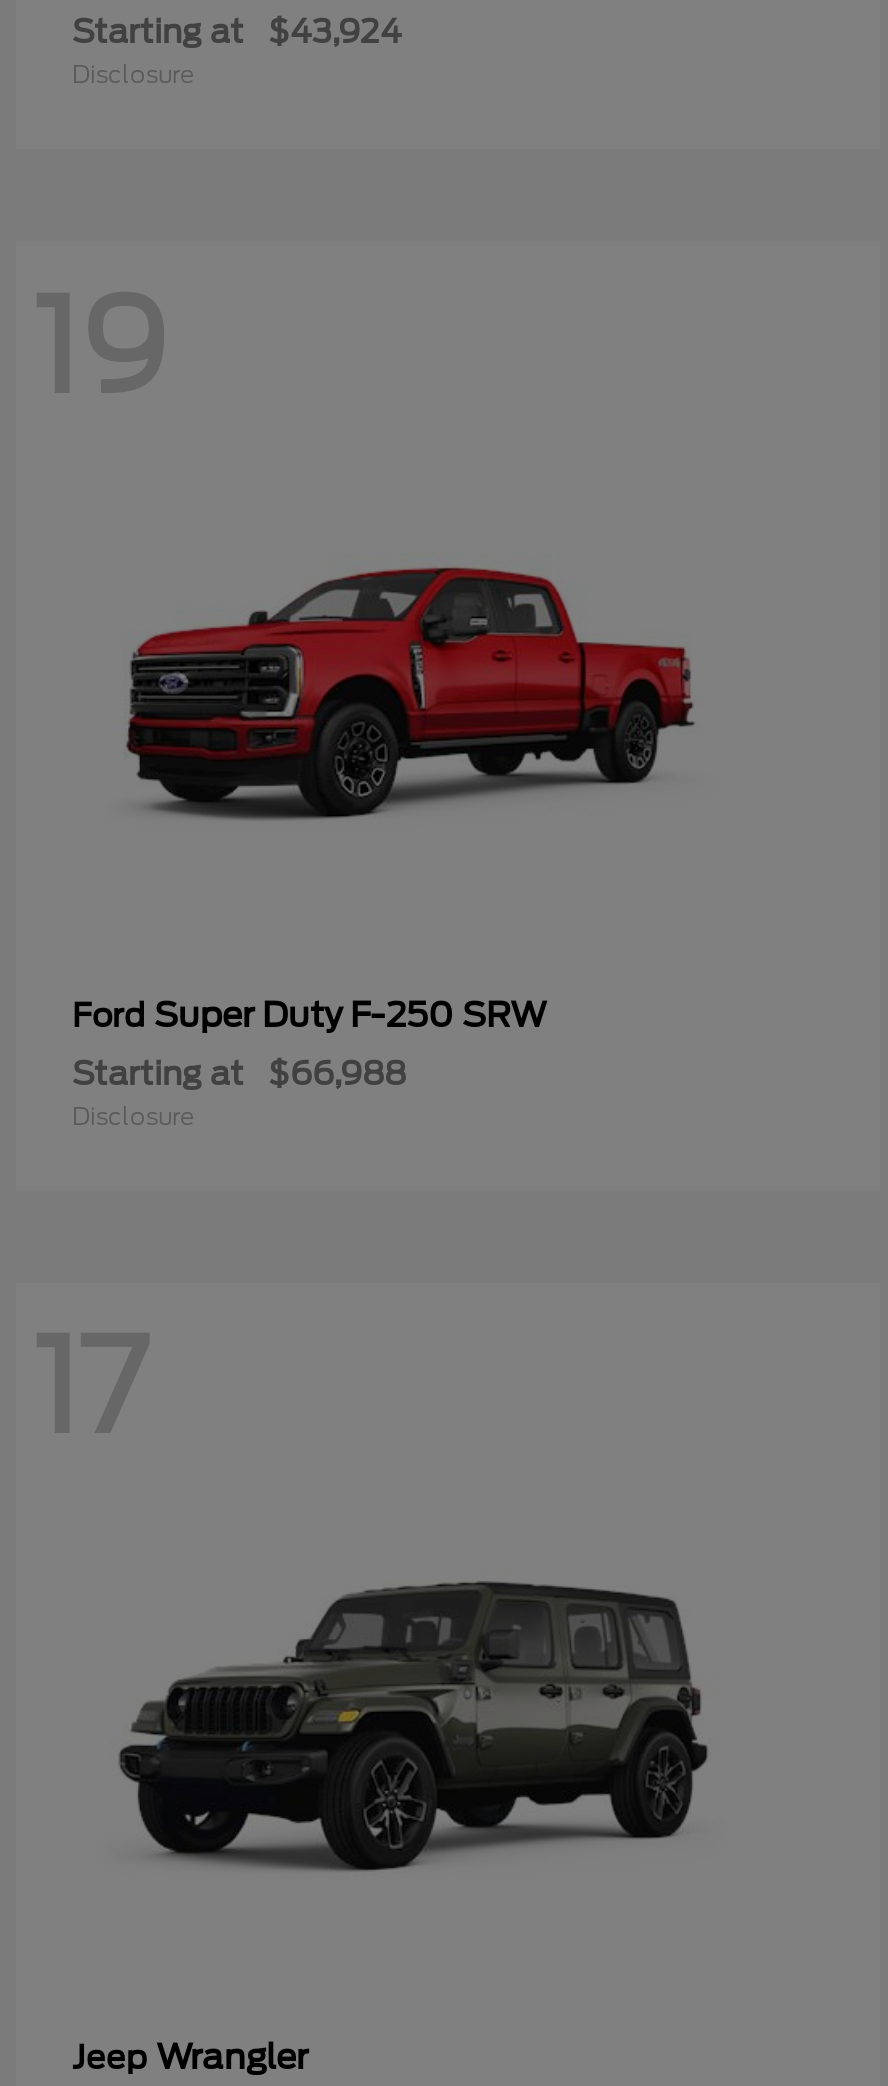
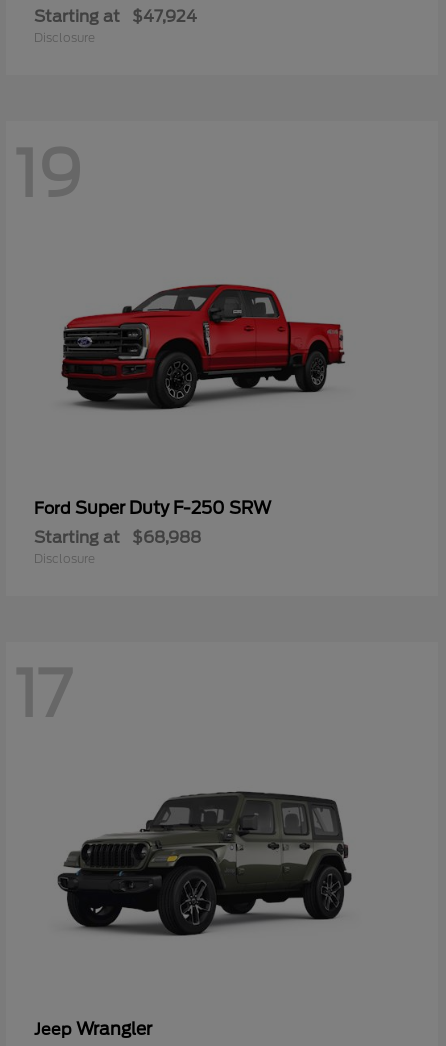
- Starting at $43,924
+ Starting at $47,924

- Starting at $66,988
+ Starting at $68,988
